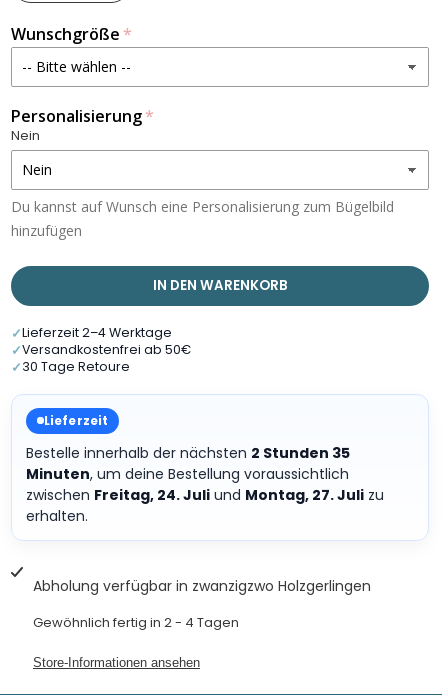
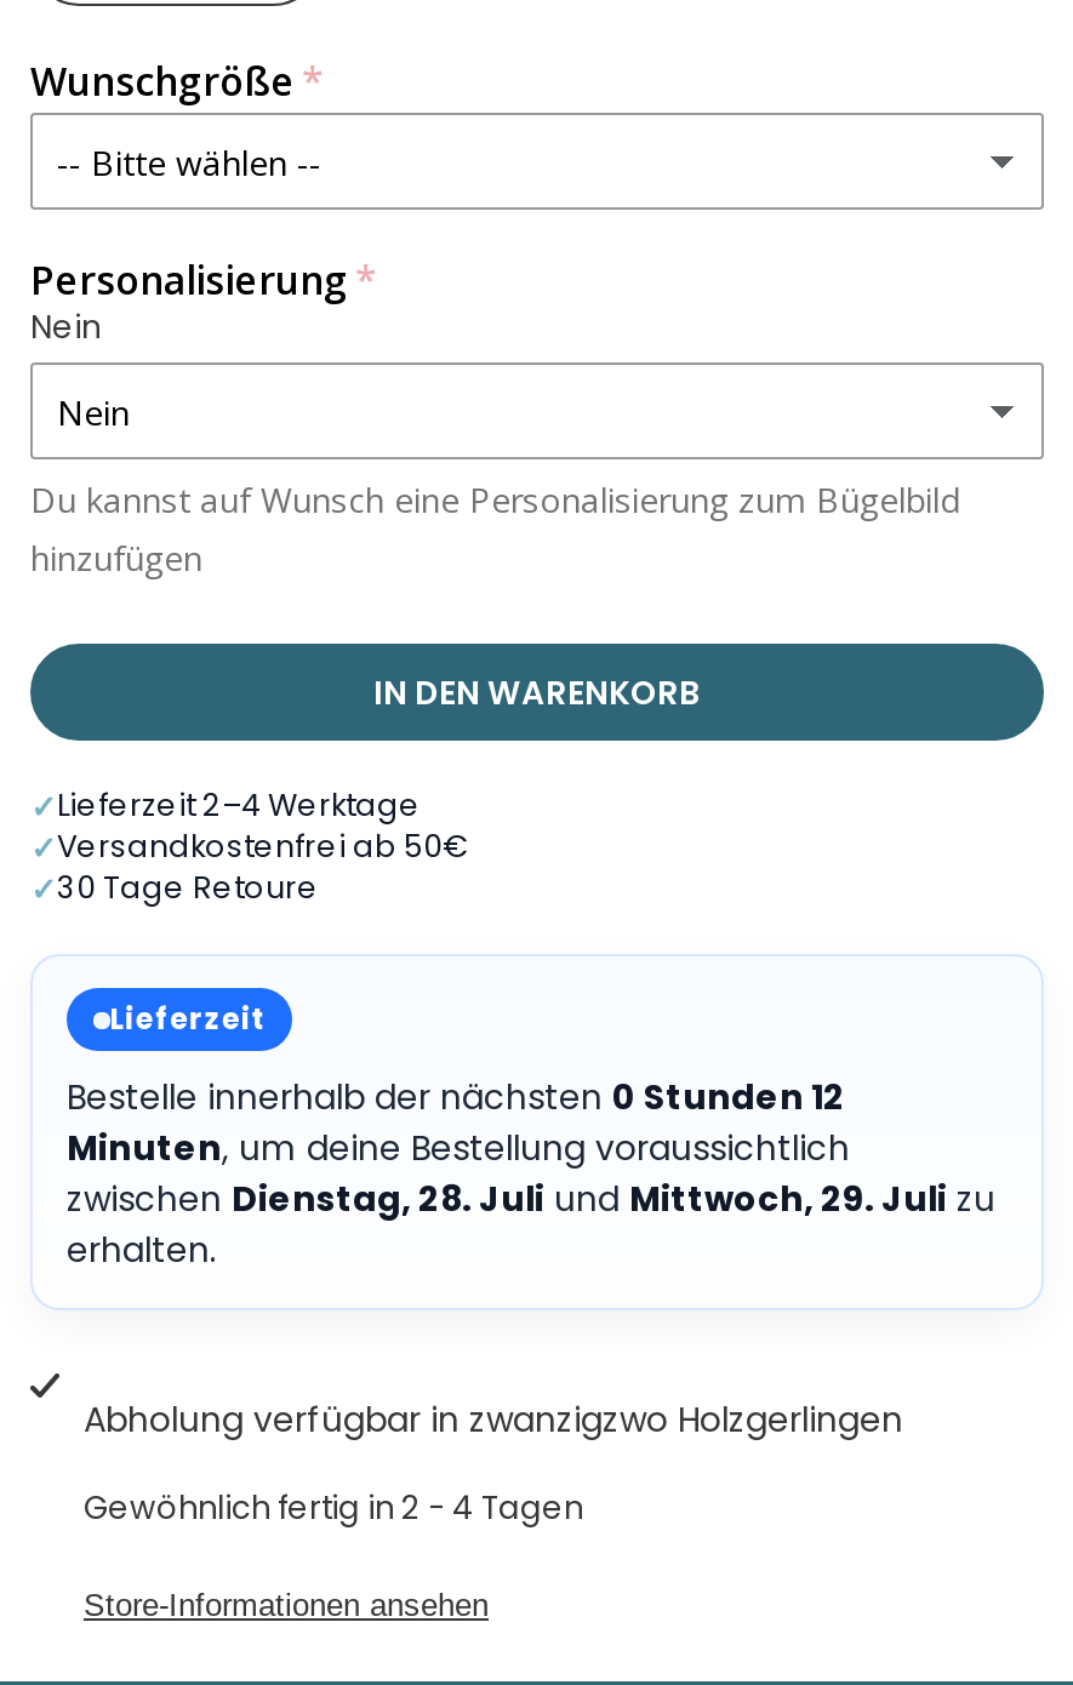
- Bestelle innerhalb der nächsten 2 Stunden 35
+ Bestelle innerhalb der nächsten 0 Stunden 12

- zwischen Freitag, 24. Juli und Montag, 27. Juli zu
+ zwischen Dienstag, 28. Juli und Mittwoch, 29. Juli zu
